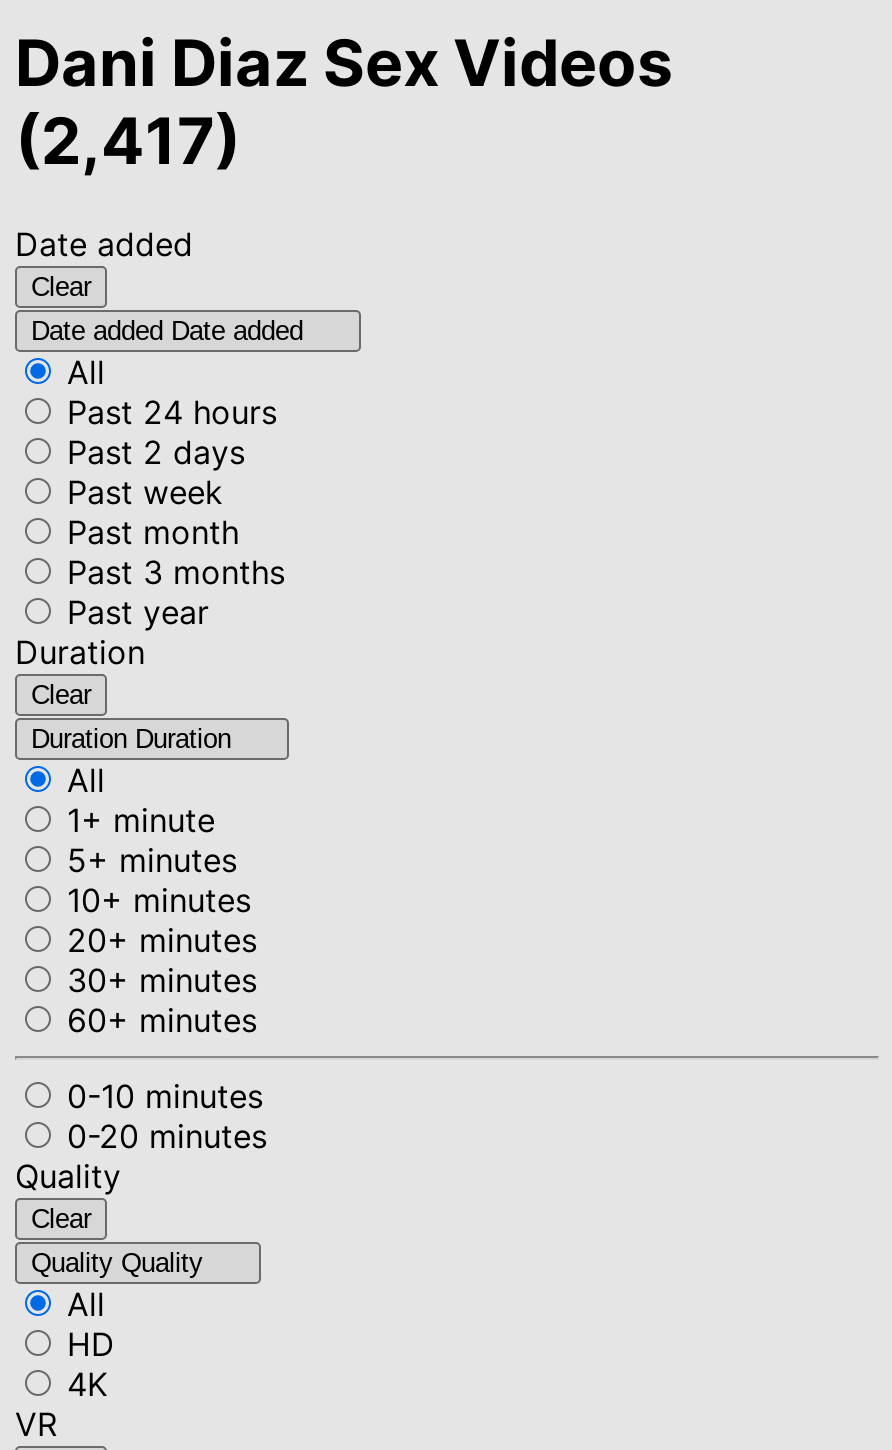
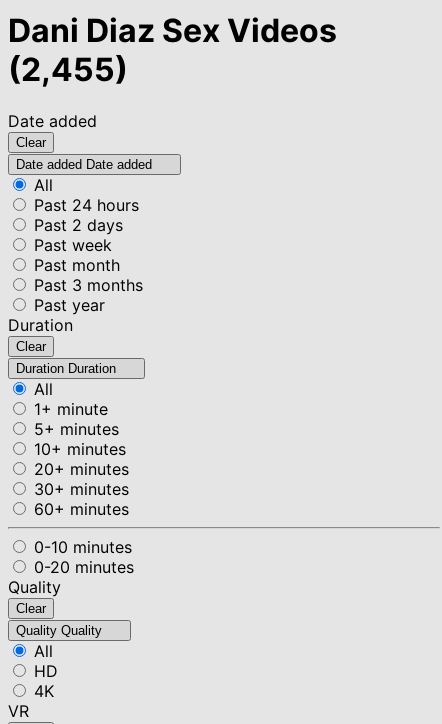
- (2,417)
+ (2,455)
